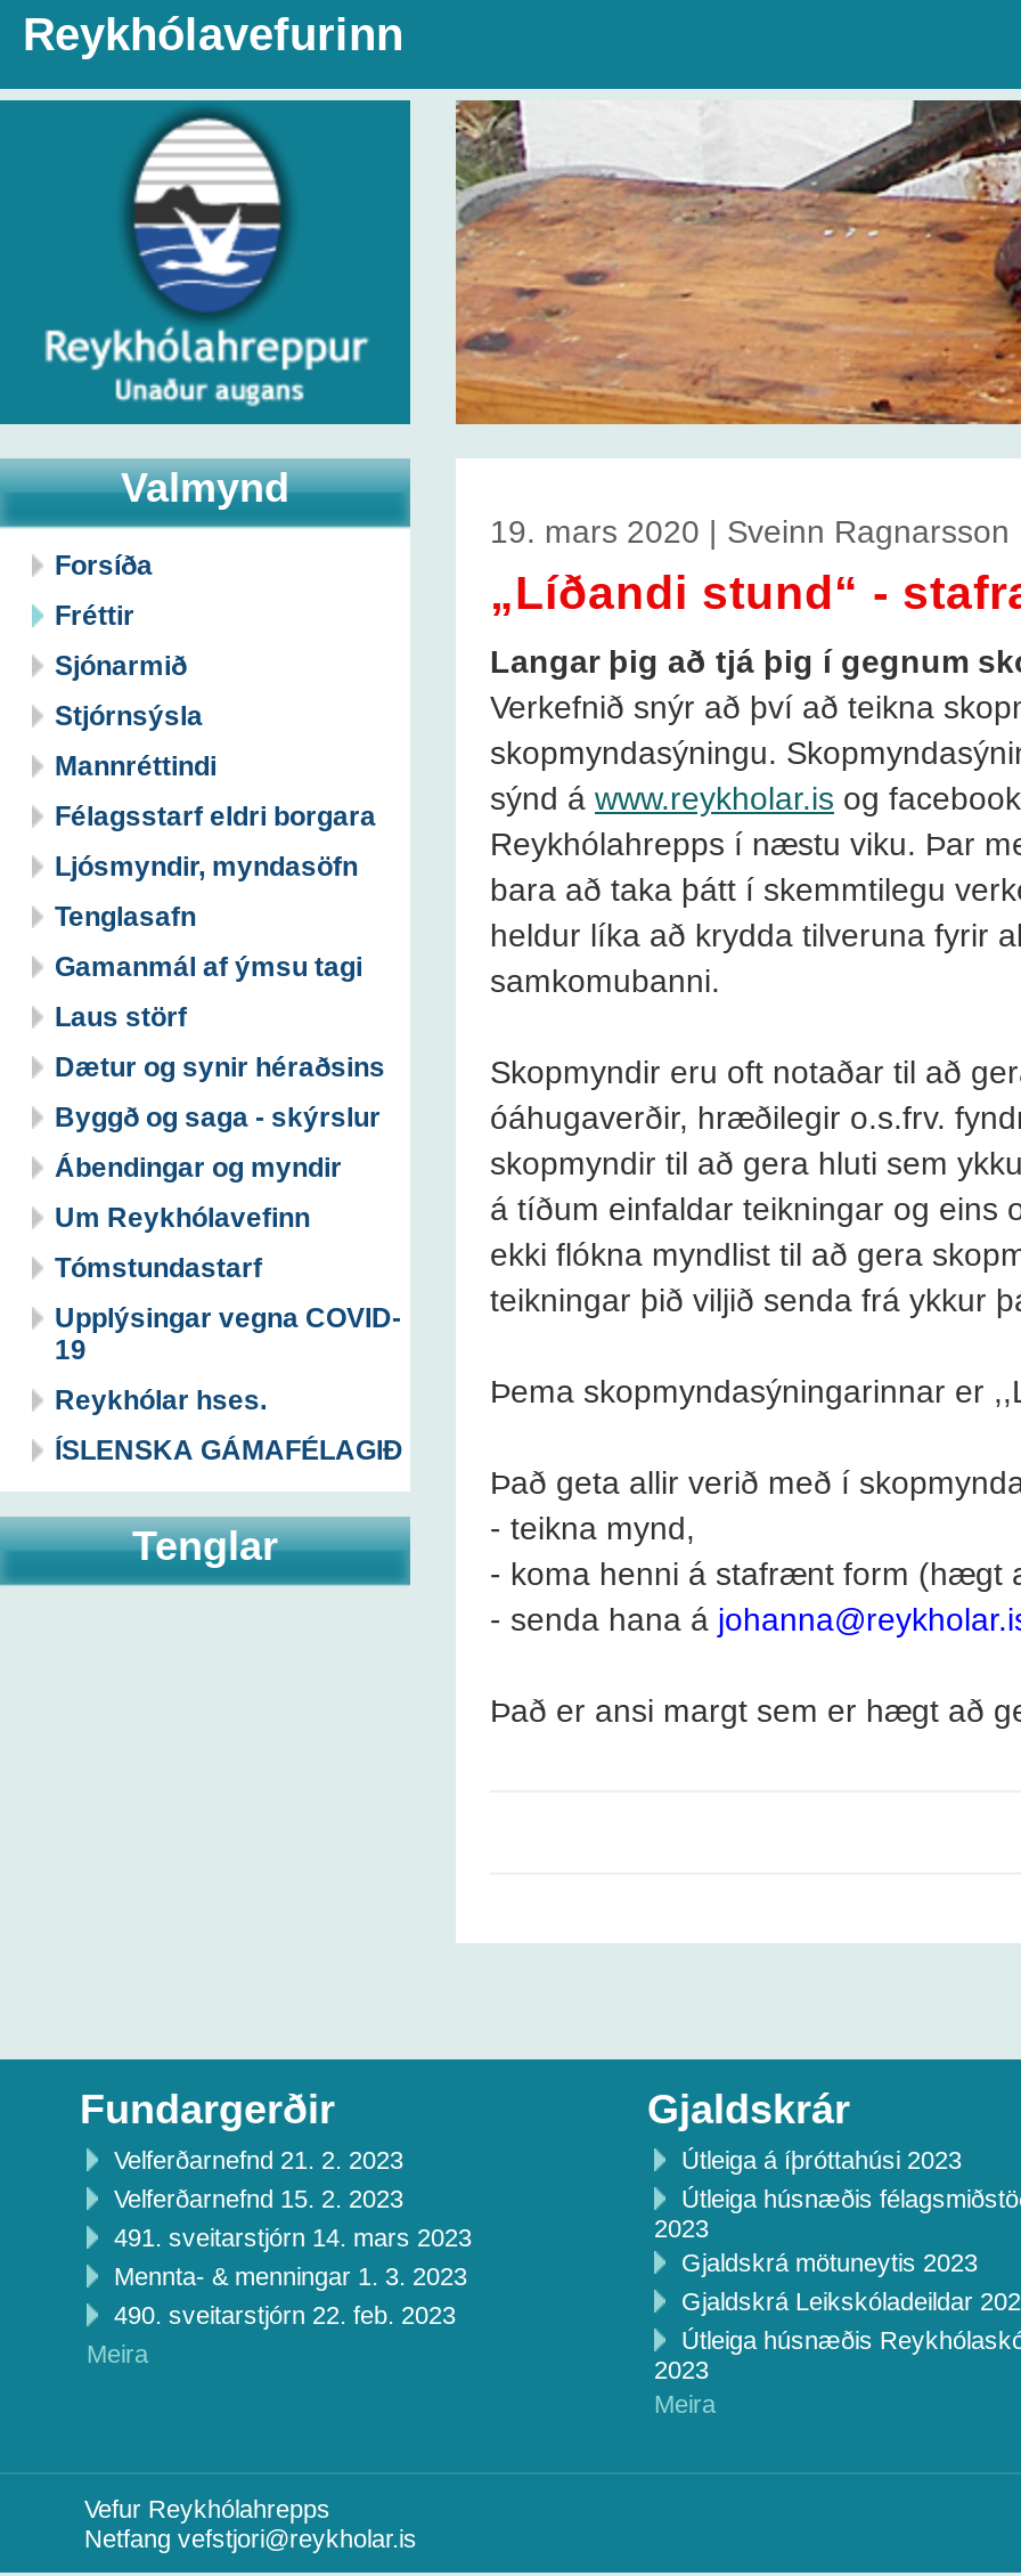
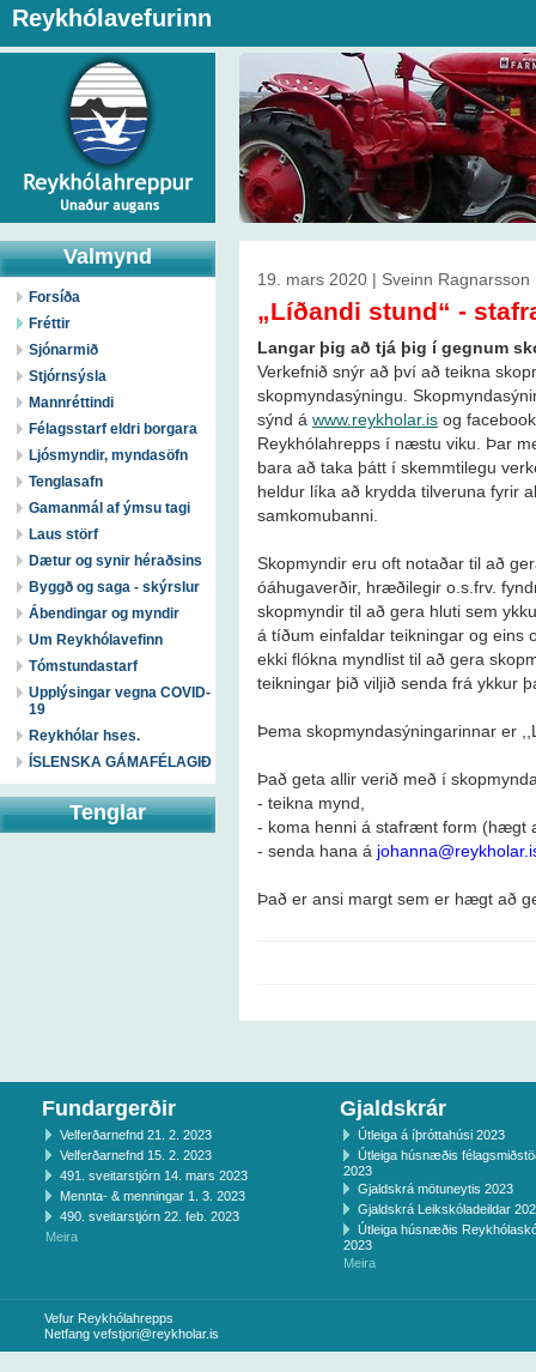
- [image]
+ [image]
